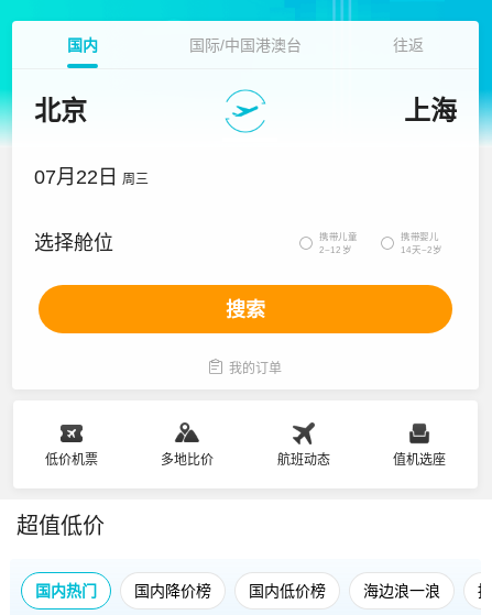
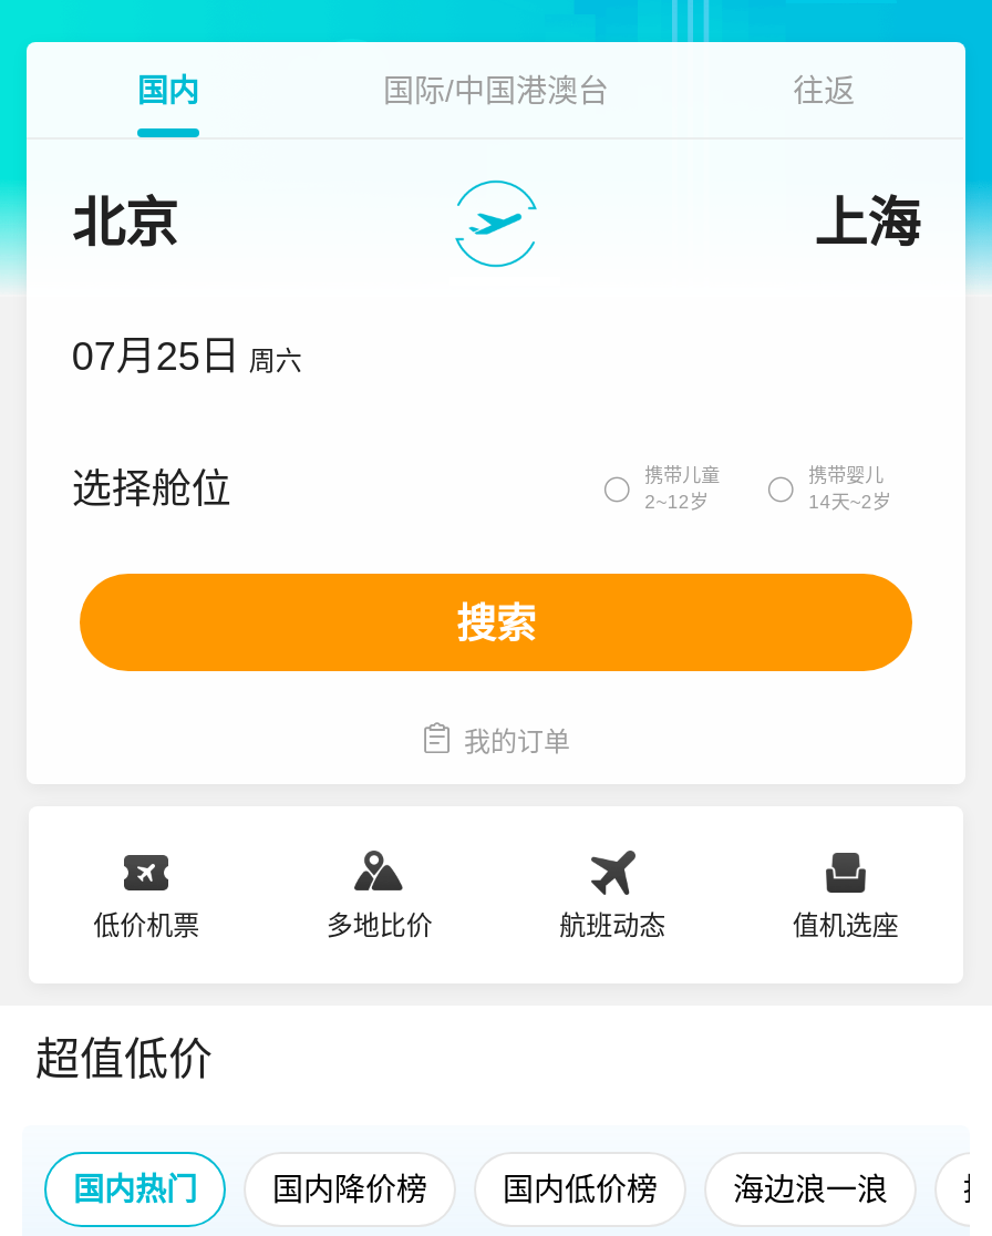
- 07月22日 周三
+ 07月25日 周六
